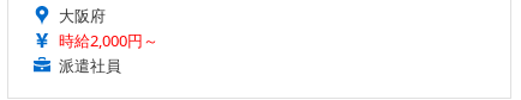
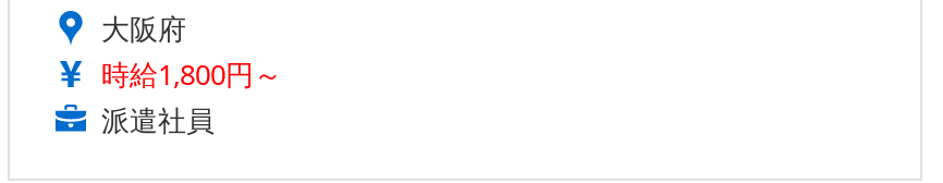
- 時給2,000円～
+ 時給1,800円～
